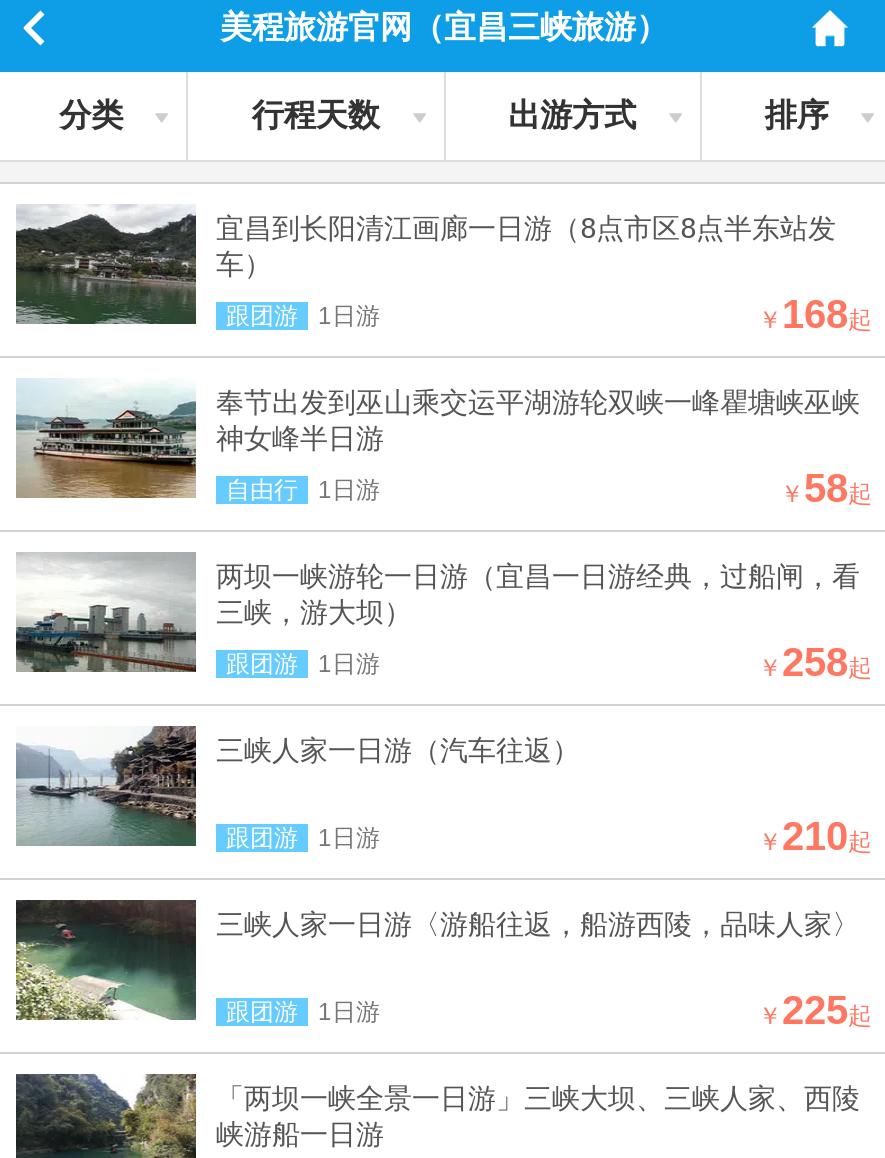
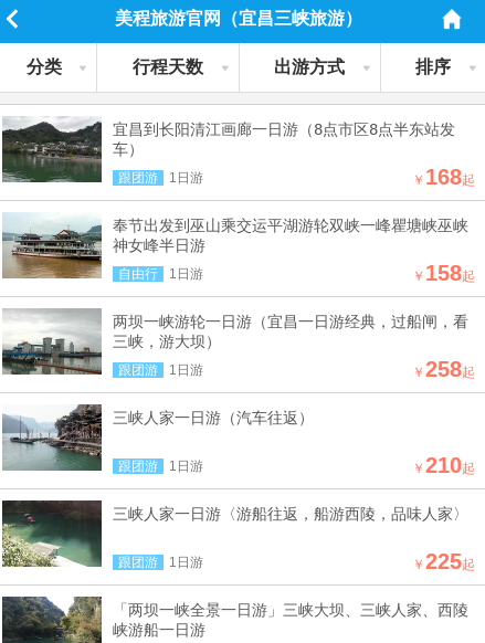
- ￥58起
+ ￥158起
